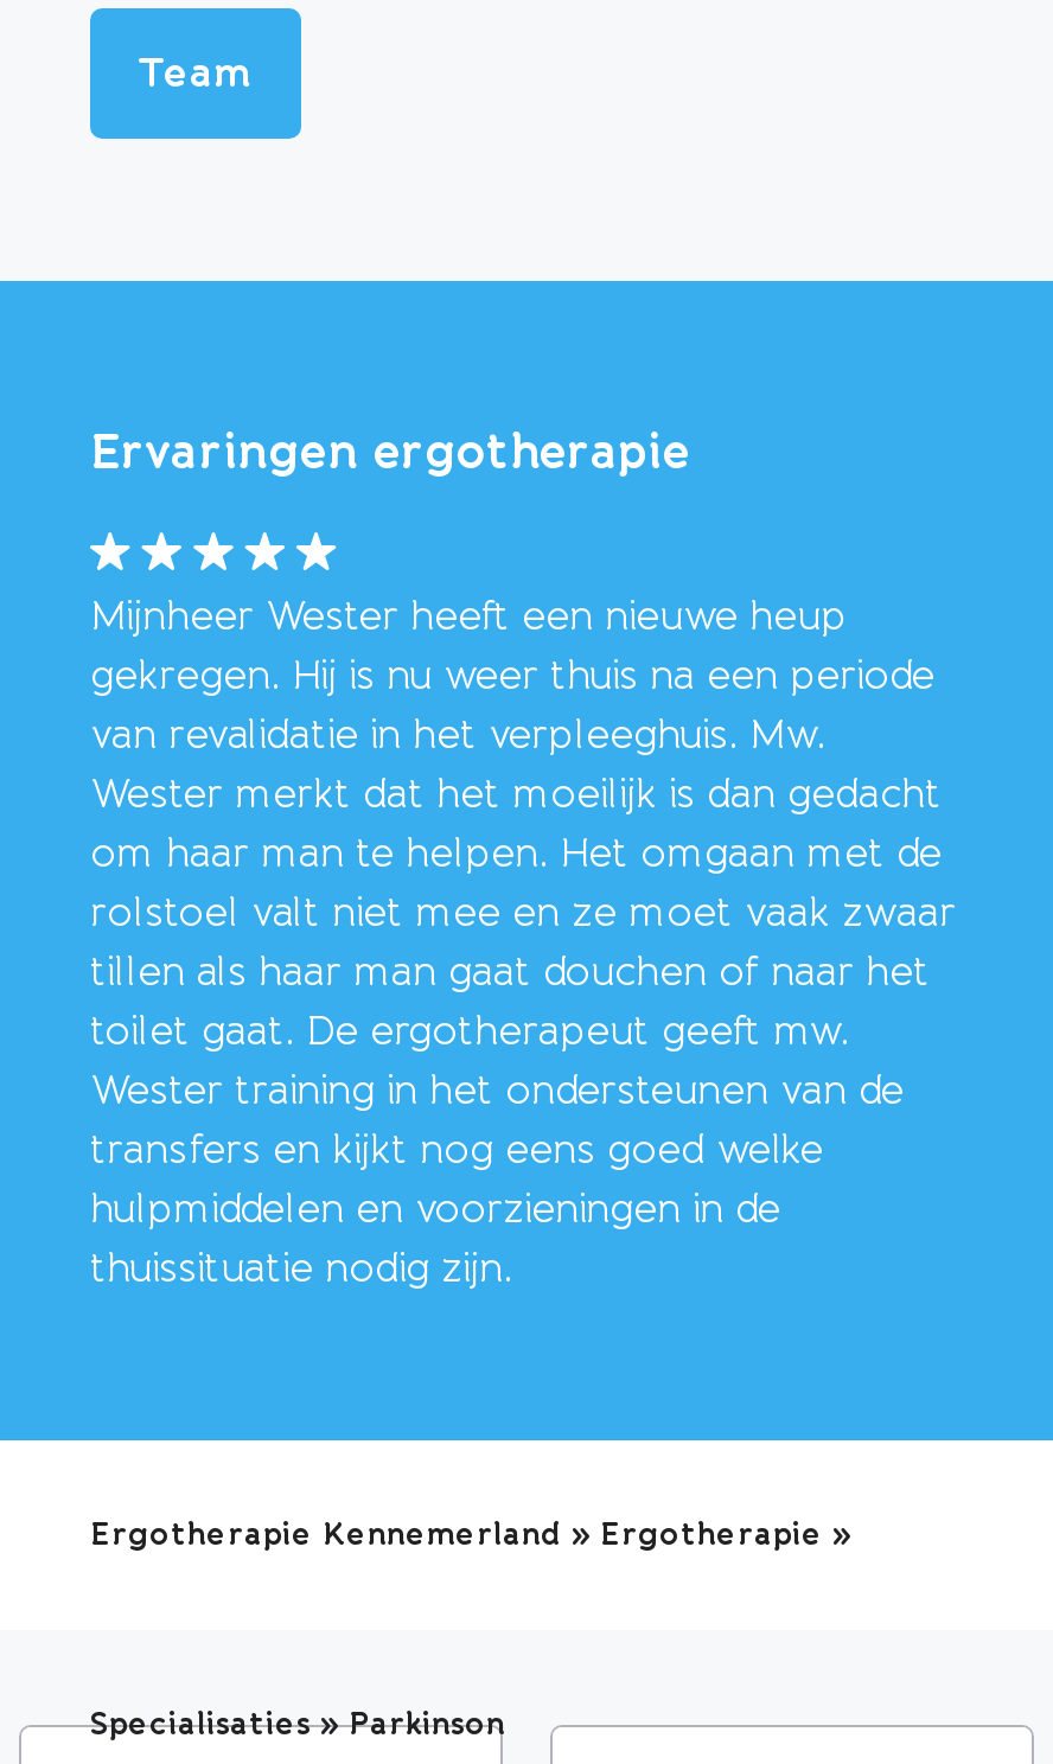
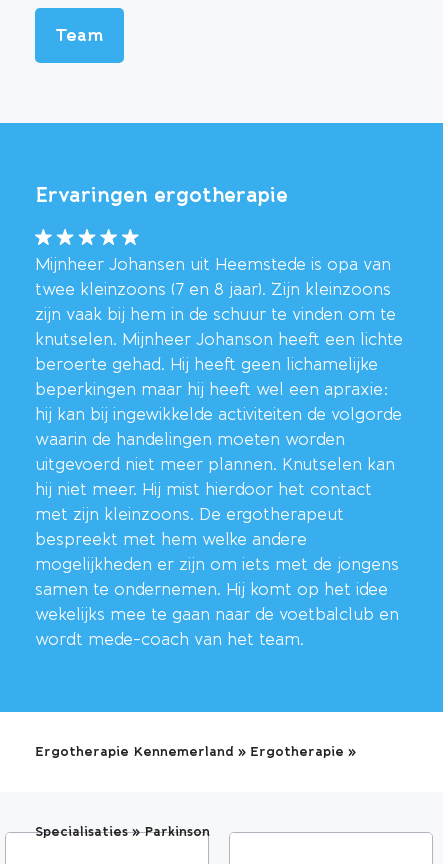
- Mijnheer Wester heeft een nieuwe heup
- gekregen. Hij is nu weer thuis na een periode
- van revalidatie in het verpleeghuis. Mw.
- Wester merkt dat het moeilijk is dan gedacht
- om haar man te helpen. Het omgaan met de
- rolstoel valt niet mee en ze moet vaak zwaar
- tillen als haar man gaat douchen of naar het
- toilet gaat. De ergotherapeut geeft mw.
- Wester training in het ondersteunen van de
- transfers en kijkt nog eens goed welke
- hulpmiddelen en voorzieningen in de
- thuissituatie nodig zijn.
+ Mijnheer Johansen uit Heemstede is opa van
+ twee kleinzoons (7 en 8 jaar). Zijn kleinzoons
+ zijn vaak bij hem in de schuur te vinden om te
+ knutselen. Mijnheer Johanson heeft een lichte
+ beroerte gehad. Hij heeft geen lichamelijke
+ beperkingen maar hij heeft wel een apraxie:
+ hij kan bij ingewikkelde activiteiten de volgorde
+ waarin de handelingen moeten worden
+ uitgevoerd niet meer plannen. Knutselen kan
+ hij niet meer. Hij mist hierdoor het contact
+ met zijn kleinzoons. De ergotherapeut
+ bespreekt met hem welke andere
+ mogelijkheden er zijn om iets met de jongens
+ samen te ondernemen. Hij komt op het idee
+ wekelijks mee te gaan naar de voetbalclub en
+ wordt mede-coach van het team.
